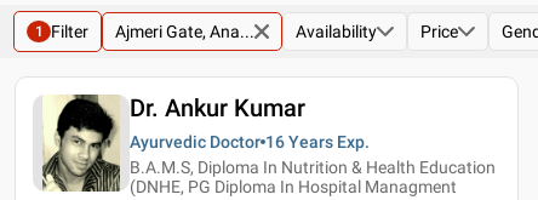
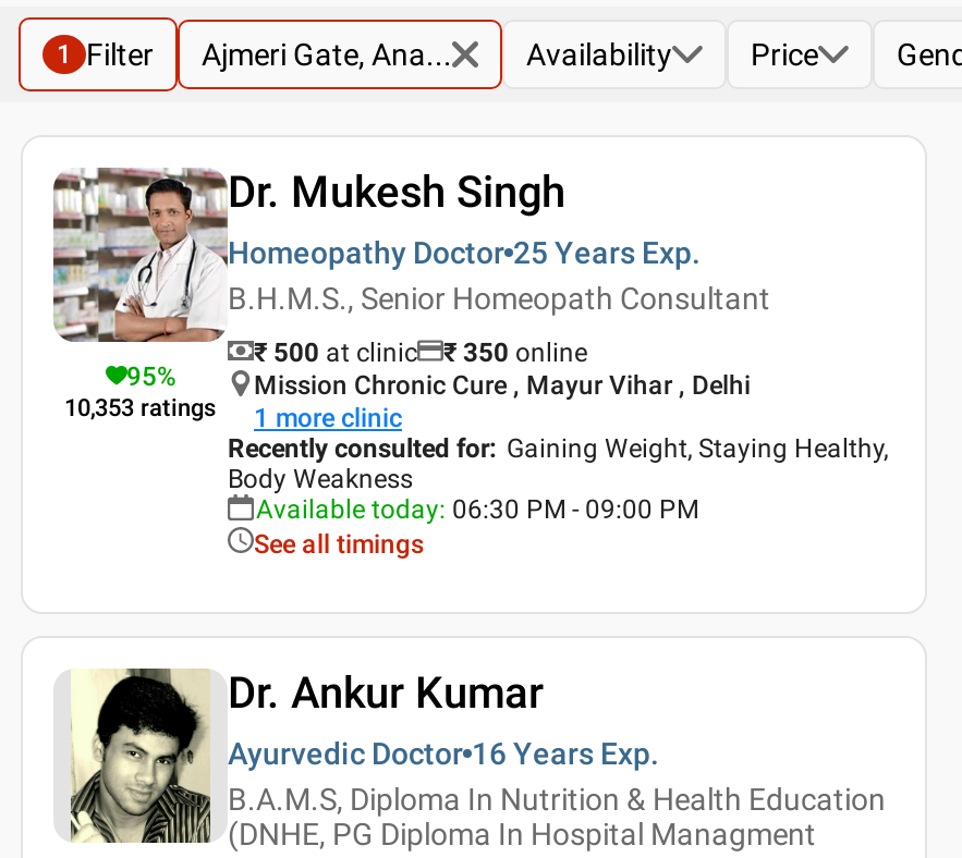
+ [image]
+ Dr. Mukesh Singh
+ Homeopathy Doctor 25 Years Exp.
+ B.H.M.S., Senior Homeopath Consultant
+ ₹ 500 at clinic
+ ₹350 online
+ Mission Chronic Cure , Mayur Vihar , Delhi
+ 1 more clinic
+ Recently consulted for: Gaining Weight, Staying Healthy,
+ Body Weakness
+ Available today: 06:30 PM - 09:00 PM
+ See all timings

+ 95%
+ 10,353 ratings
